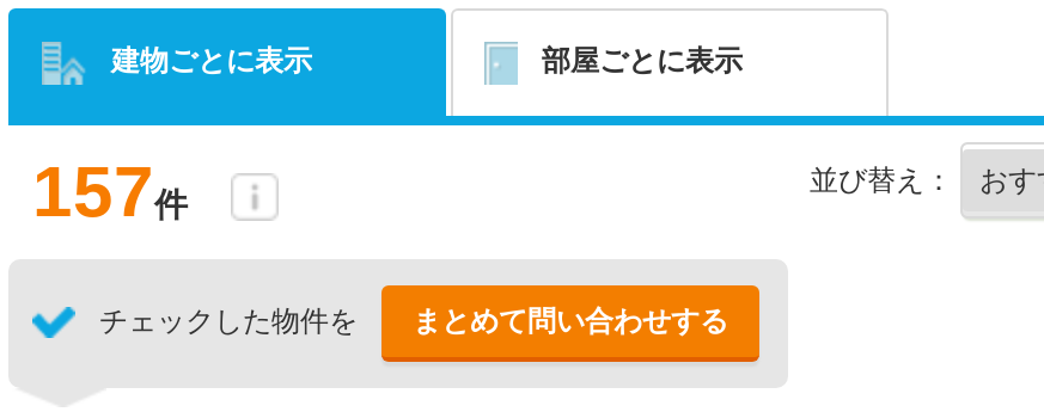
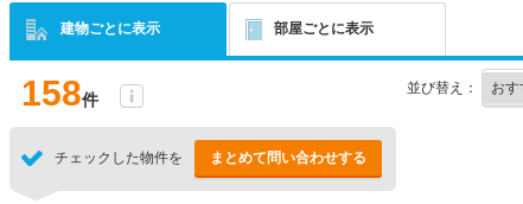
- 157件
+ 158件
